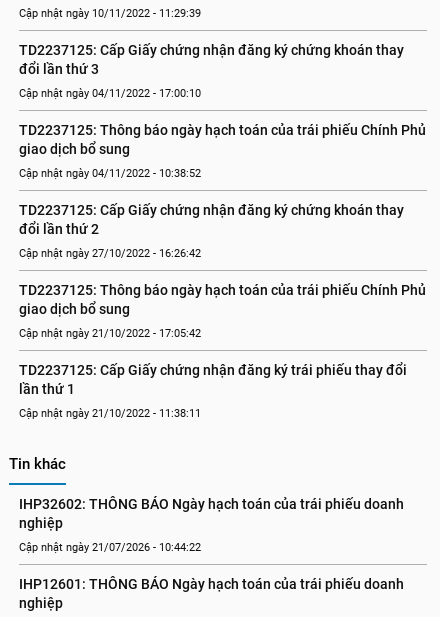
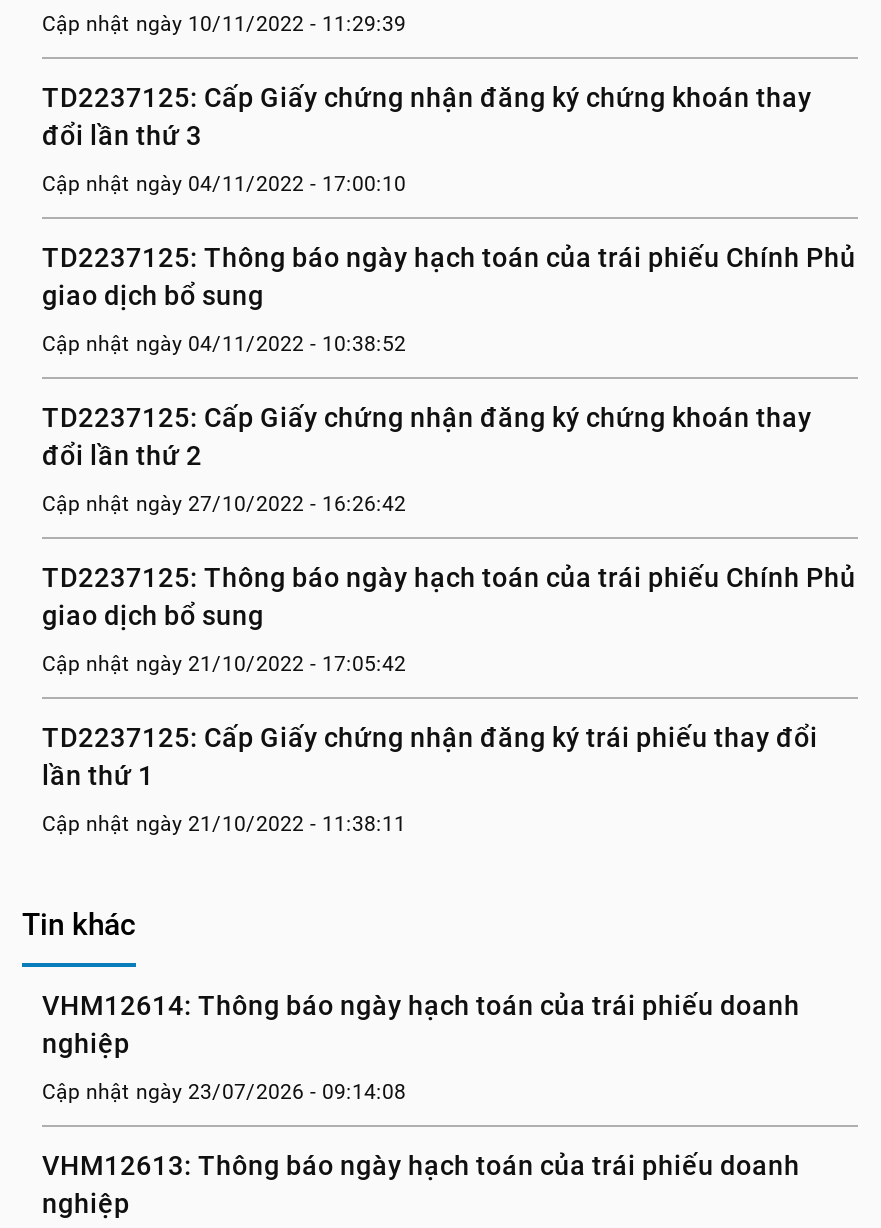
- IHP32602: THÔNG BÁO Ngày hạch toán của trái phiếu doanh
+ VHM12614: Thông báo ngày hạch toán của trái phiếu doanh

- Cập nhật ngày 21/07/2026 - 10:44:22
+ Cập nhật ngày 23/07/2026 - 09:14:08

- IHP12601: THÔNG BÁO Ngày hạch toán của trái phiếu doanh
+ VHM12613: Thông báo ngày hạch toán của trái phiếu doanh
